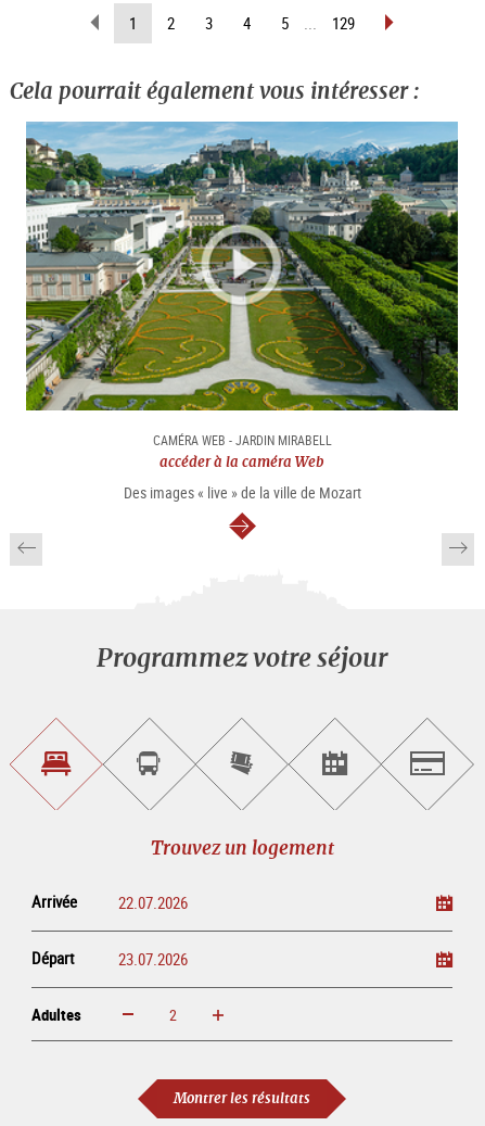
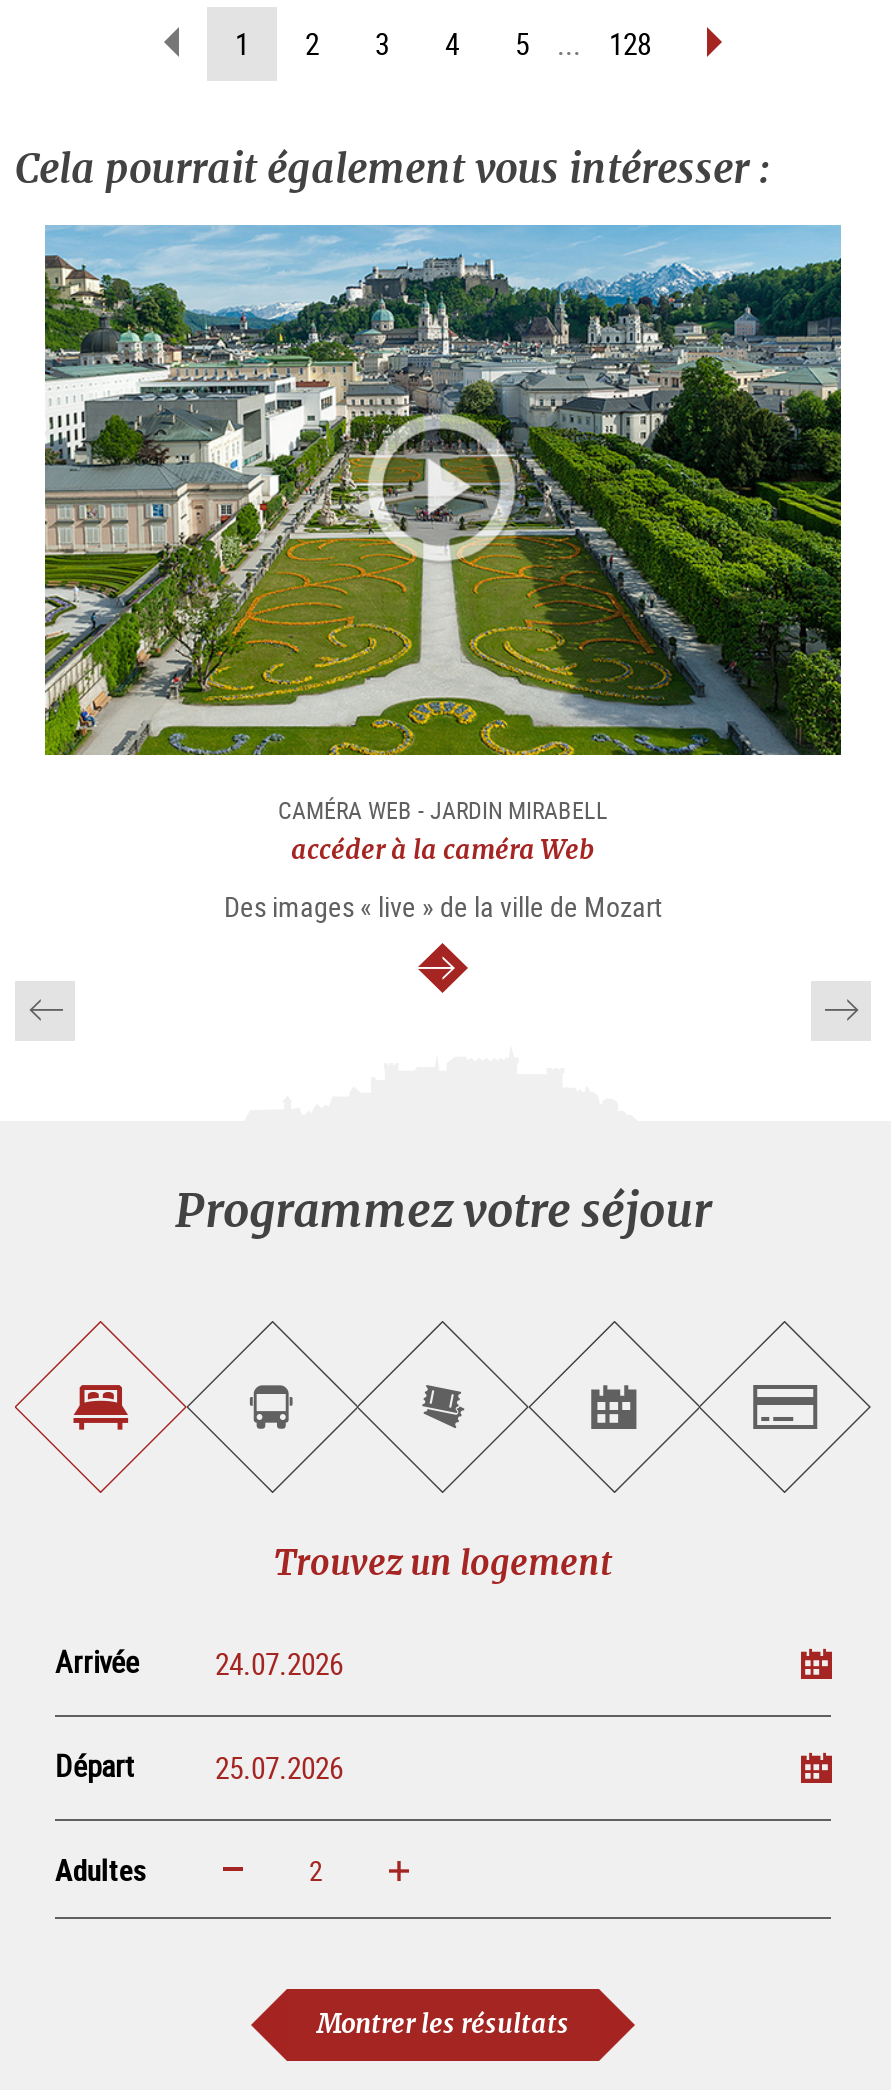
- 129
+ 128
